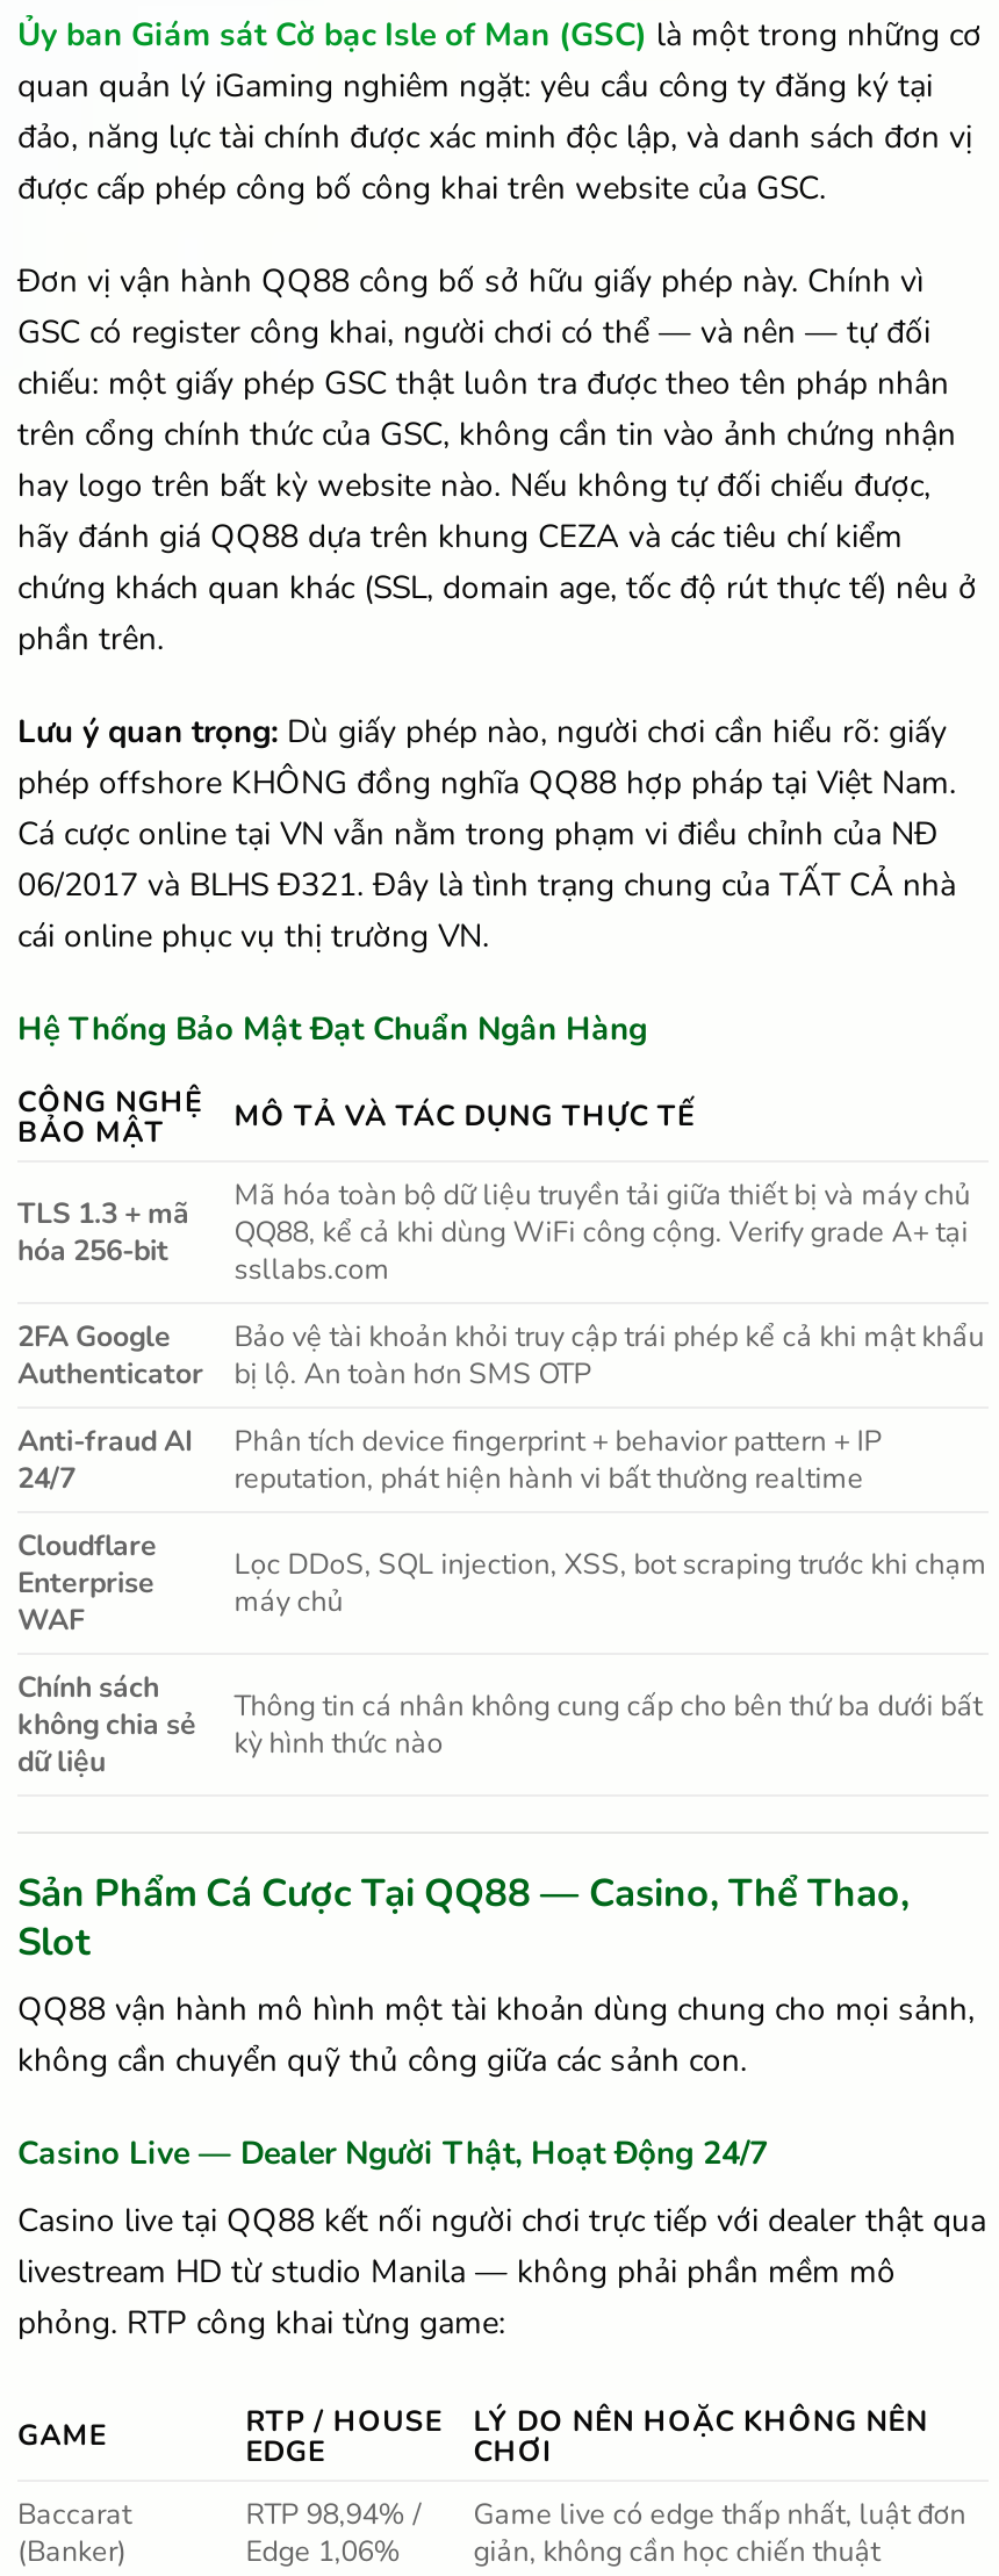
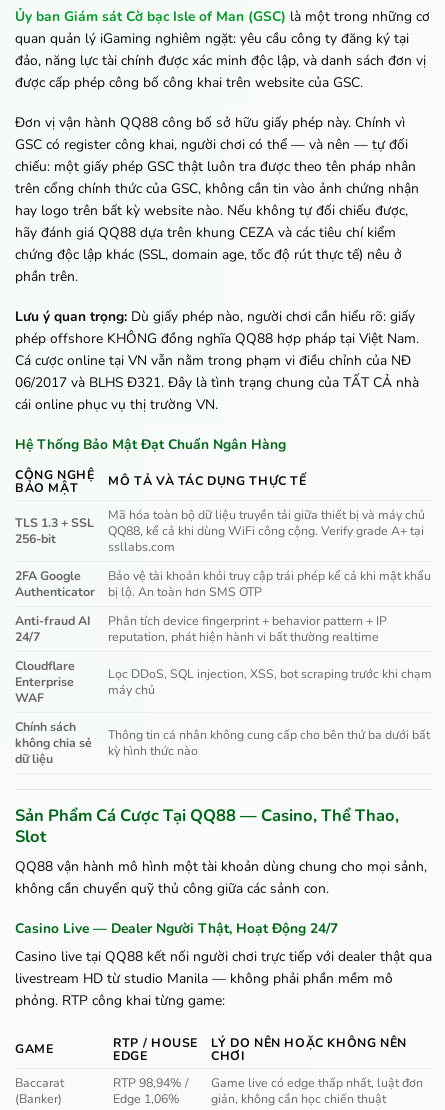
- chứng khách quan khác (SSL, domain age, tốc độ rút thực tế) nêu ở
+ chứng độc lập khác (SSL, domain age, tốc độ rút thực tế) nêu ở

- TLS 1.3 + mã
- hóa 256-bit
+ TLS 1.3 + SSL
+ 256-bit
